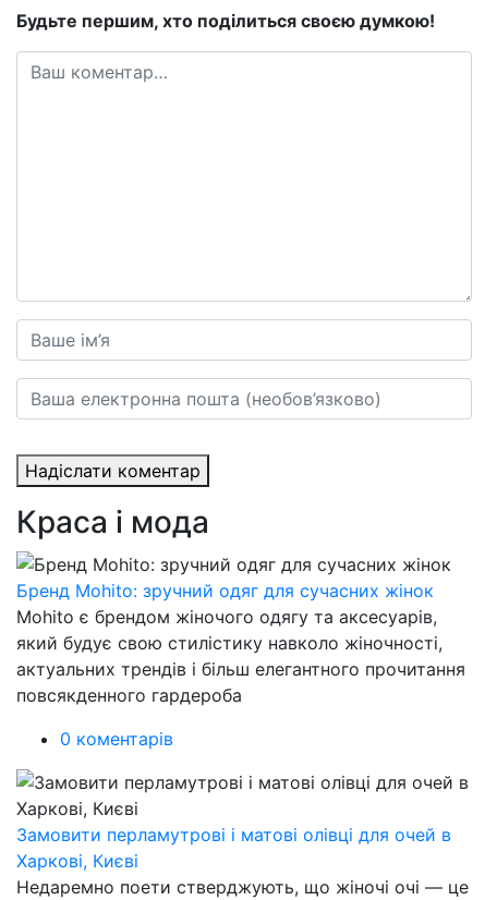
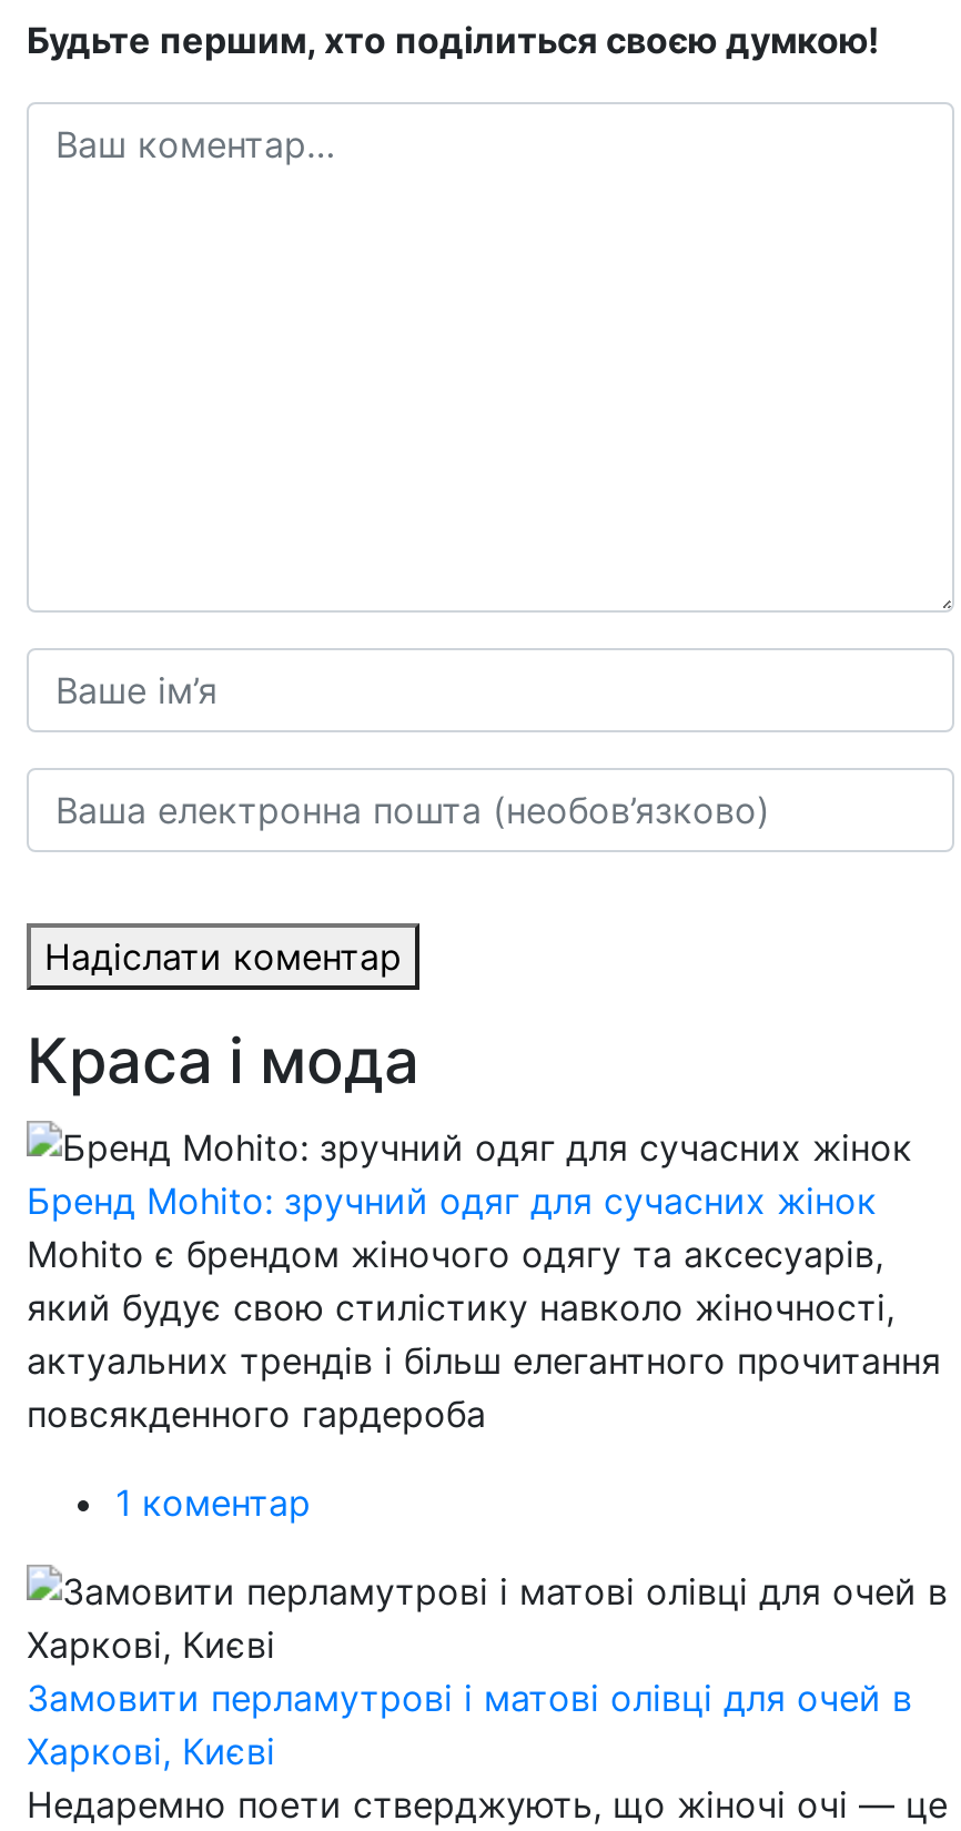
- 0 коментарів
+ 1 коментар
